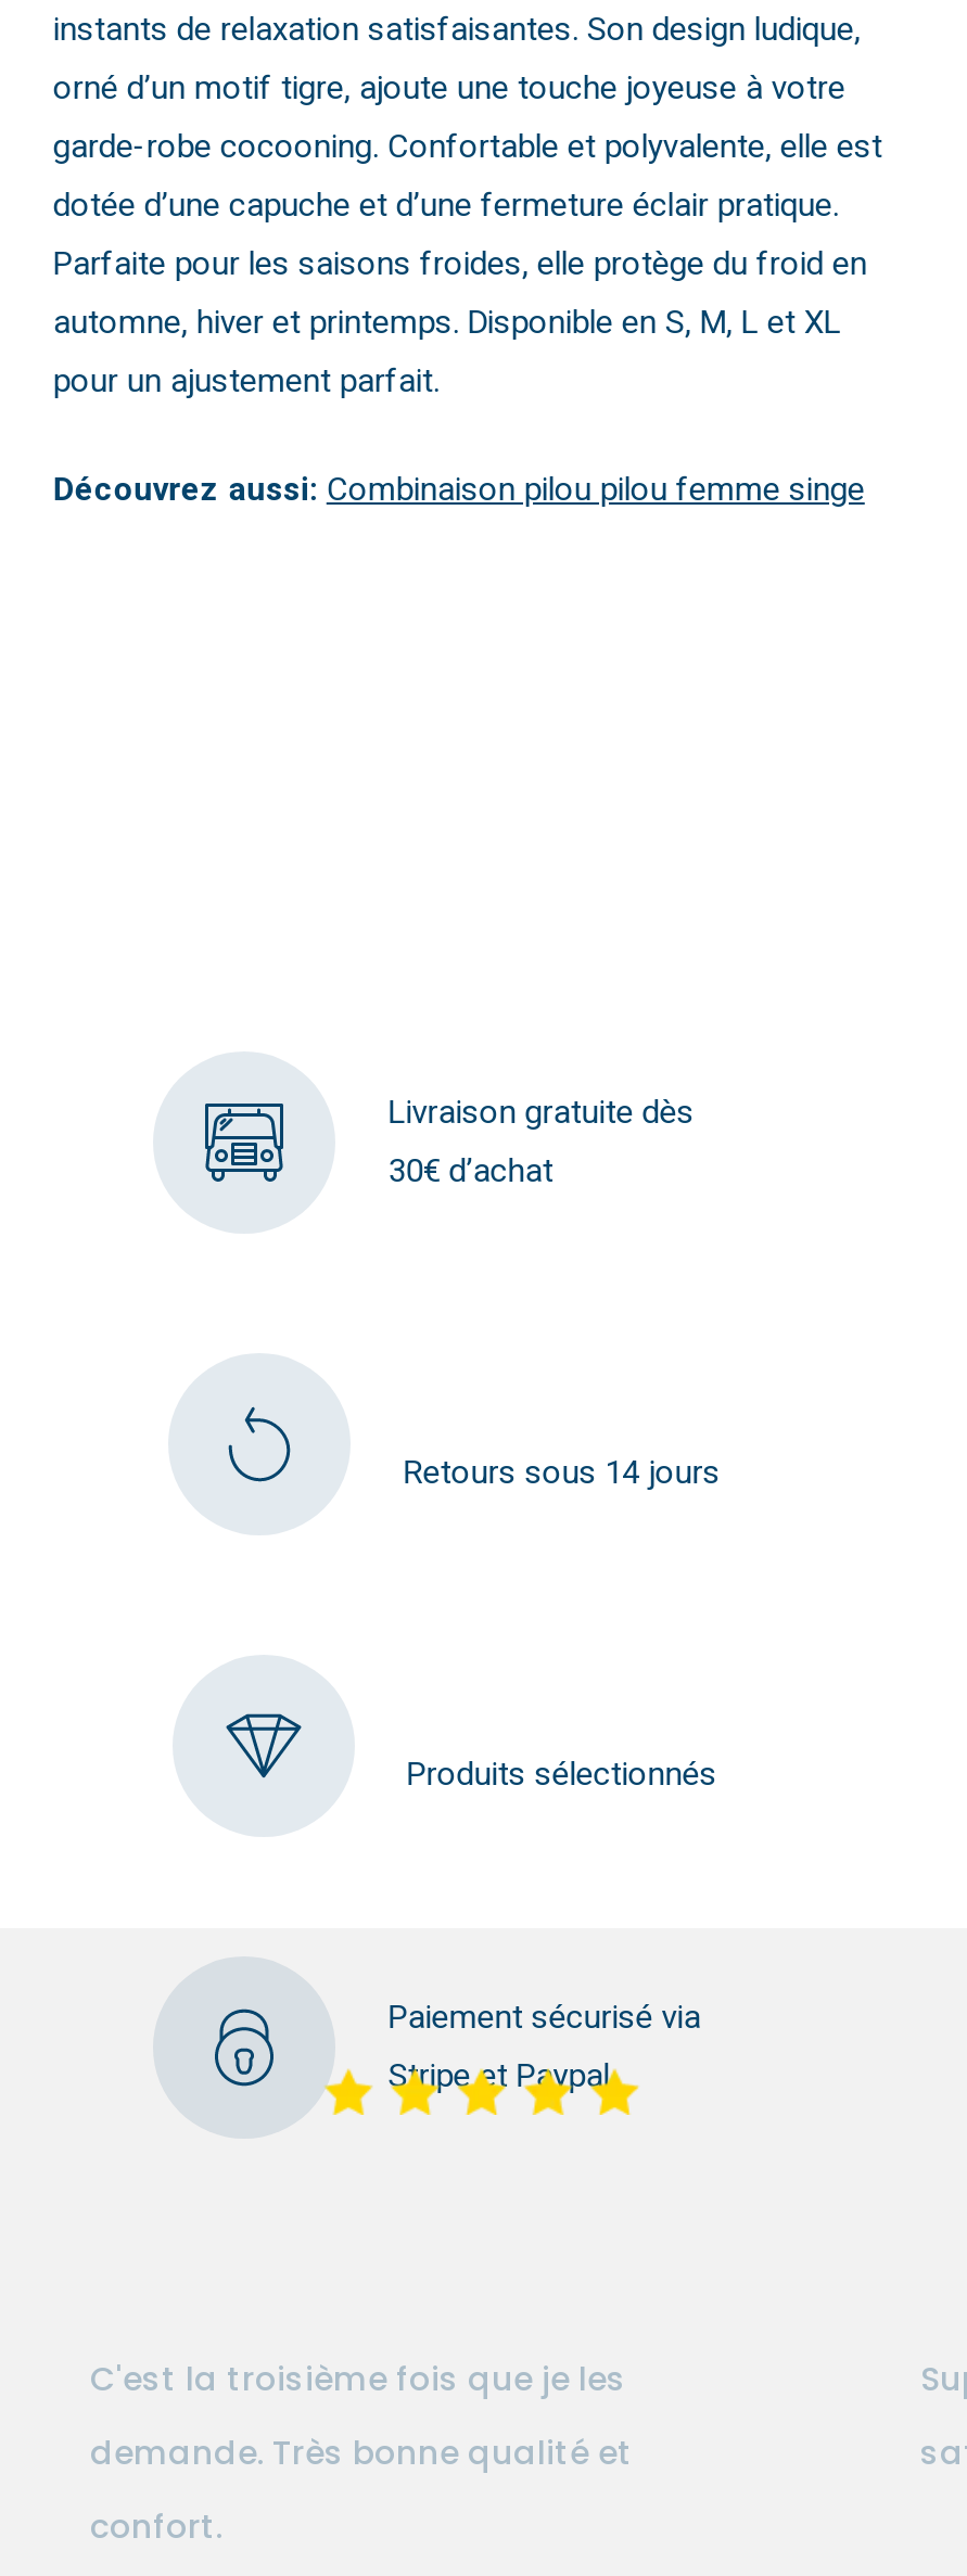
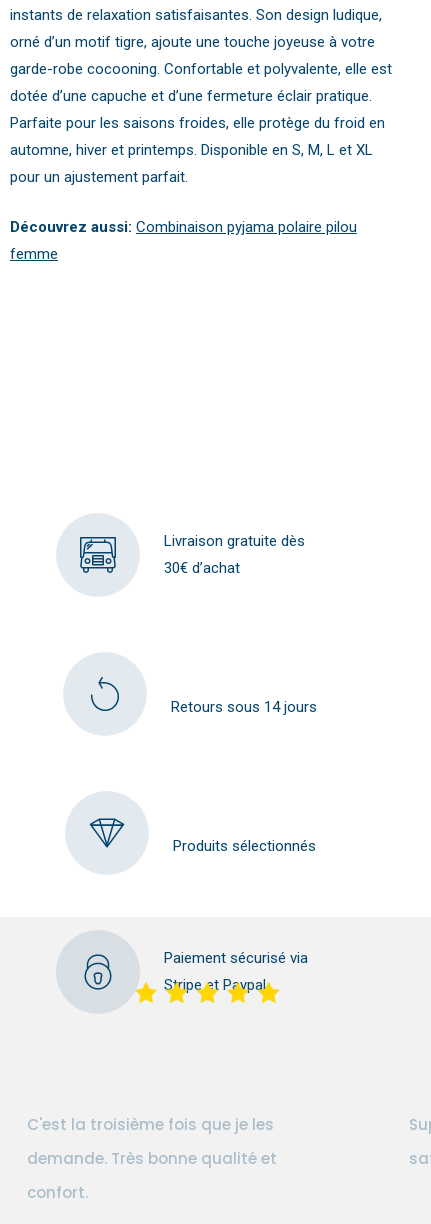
- Découvrez aussi: Combinaison pilou pilou femme singe
+ Découvrez aussi: Combinaison pyjama polaire pilou
+ femme
